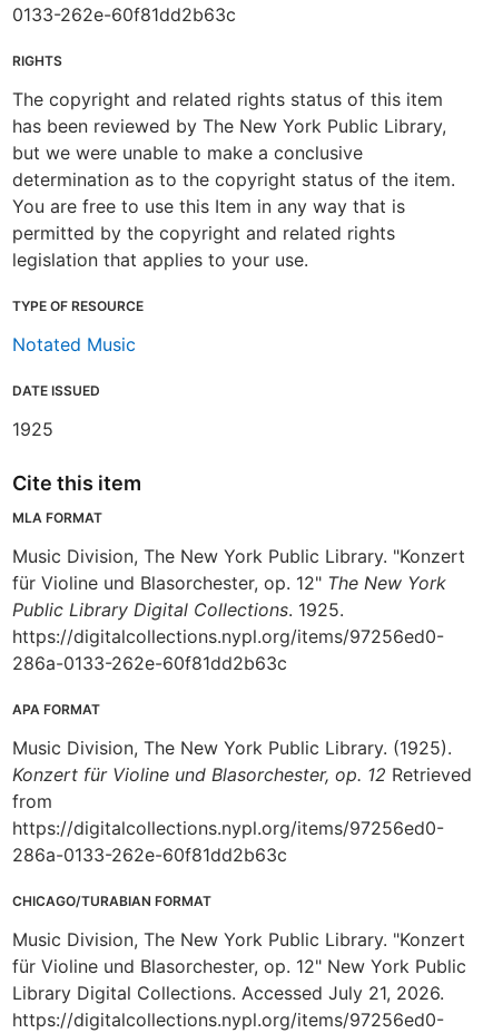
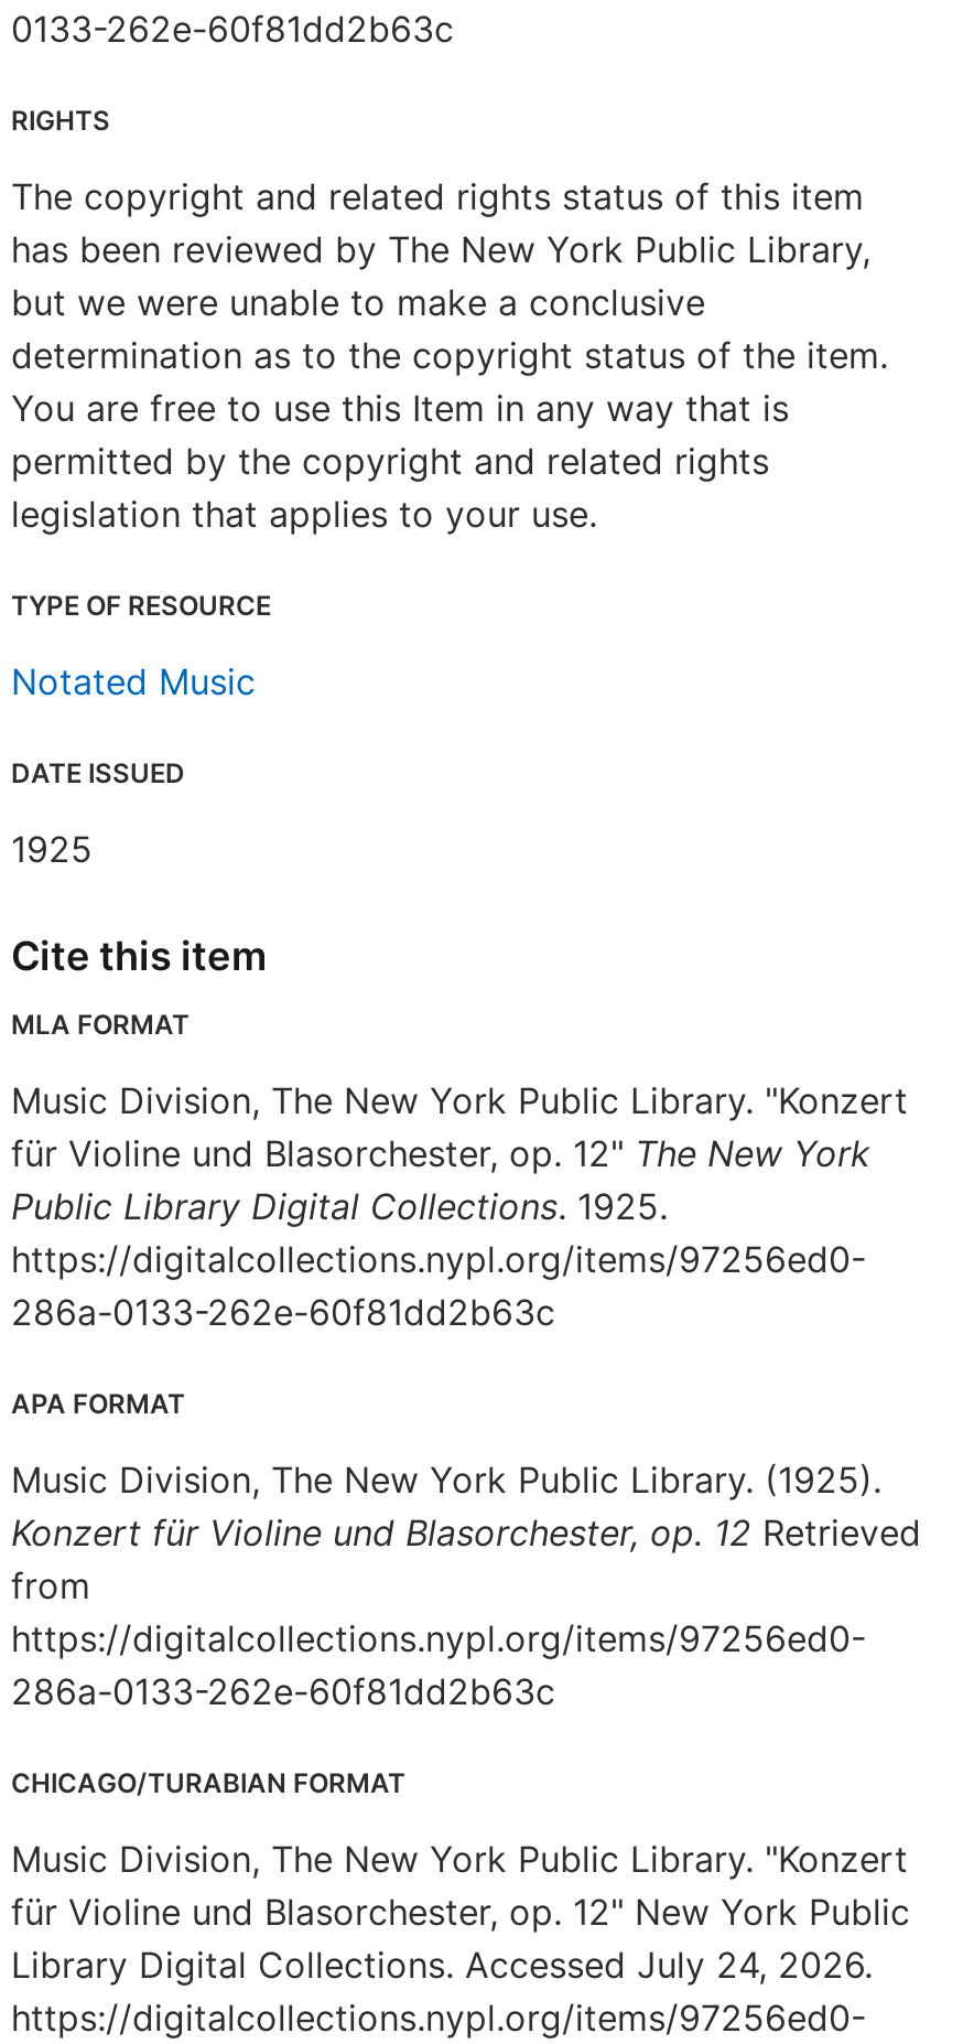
- Library Digital Collections. Accessed July 21, 2026.
+ Library Digital Collections. Accessed July 24, 2026.
